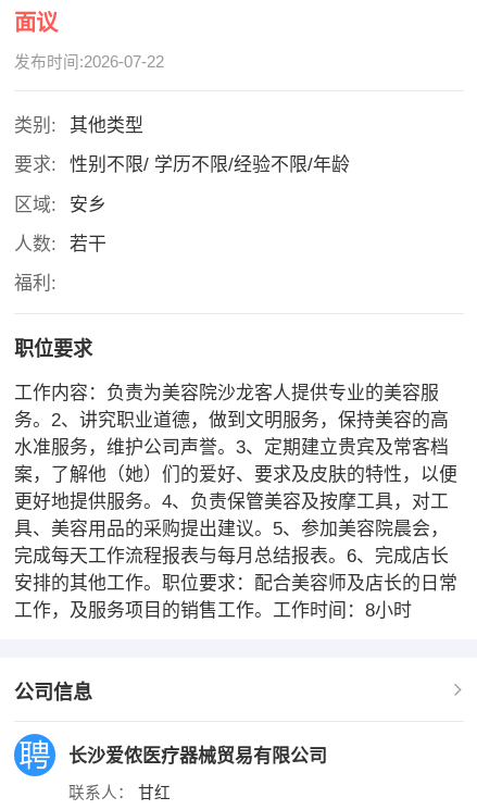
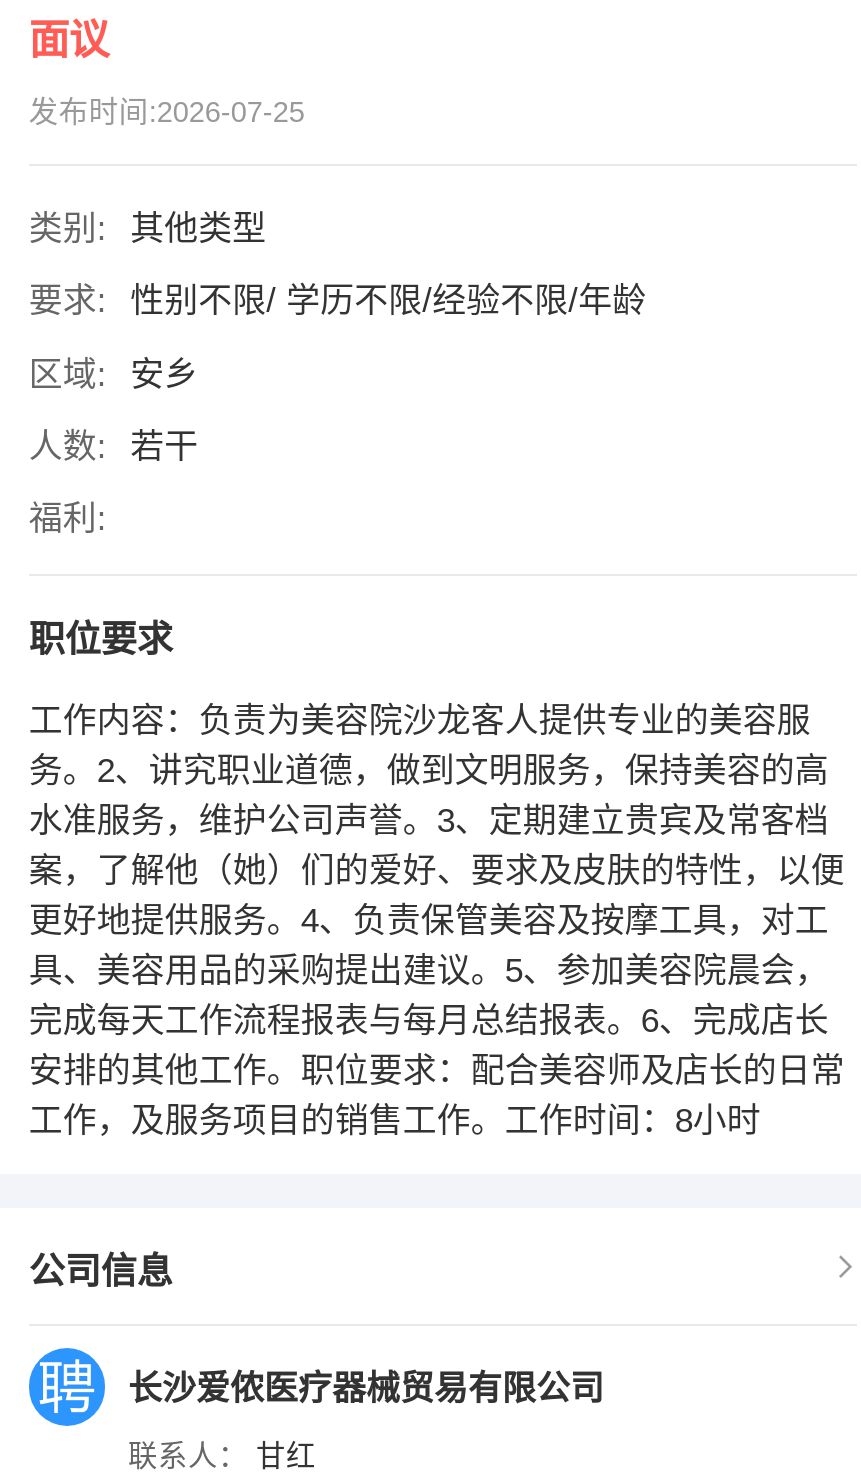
- 发布时间:2026-07-22
+ 发布时间:2026-07-25
